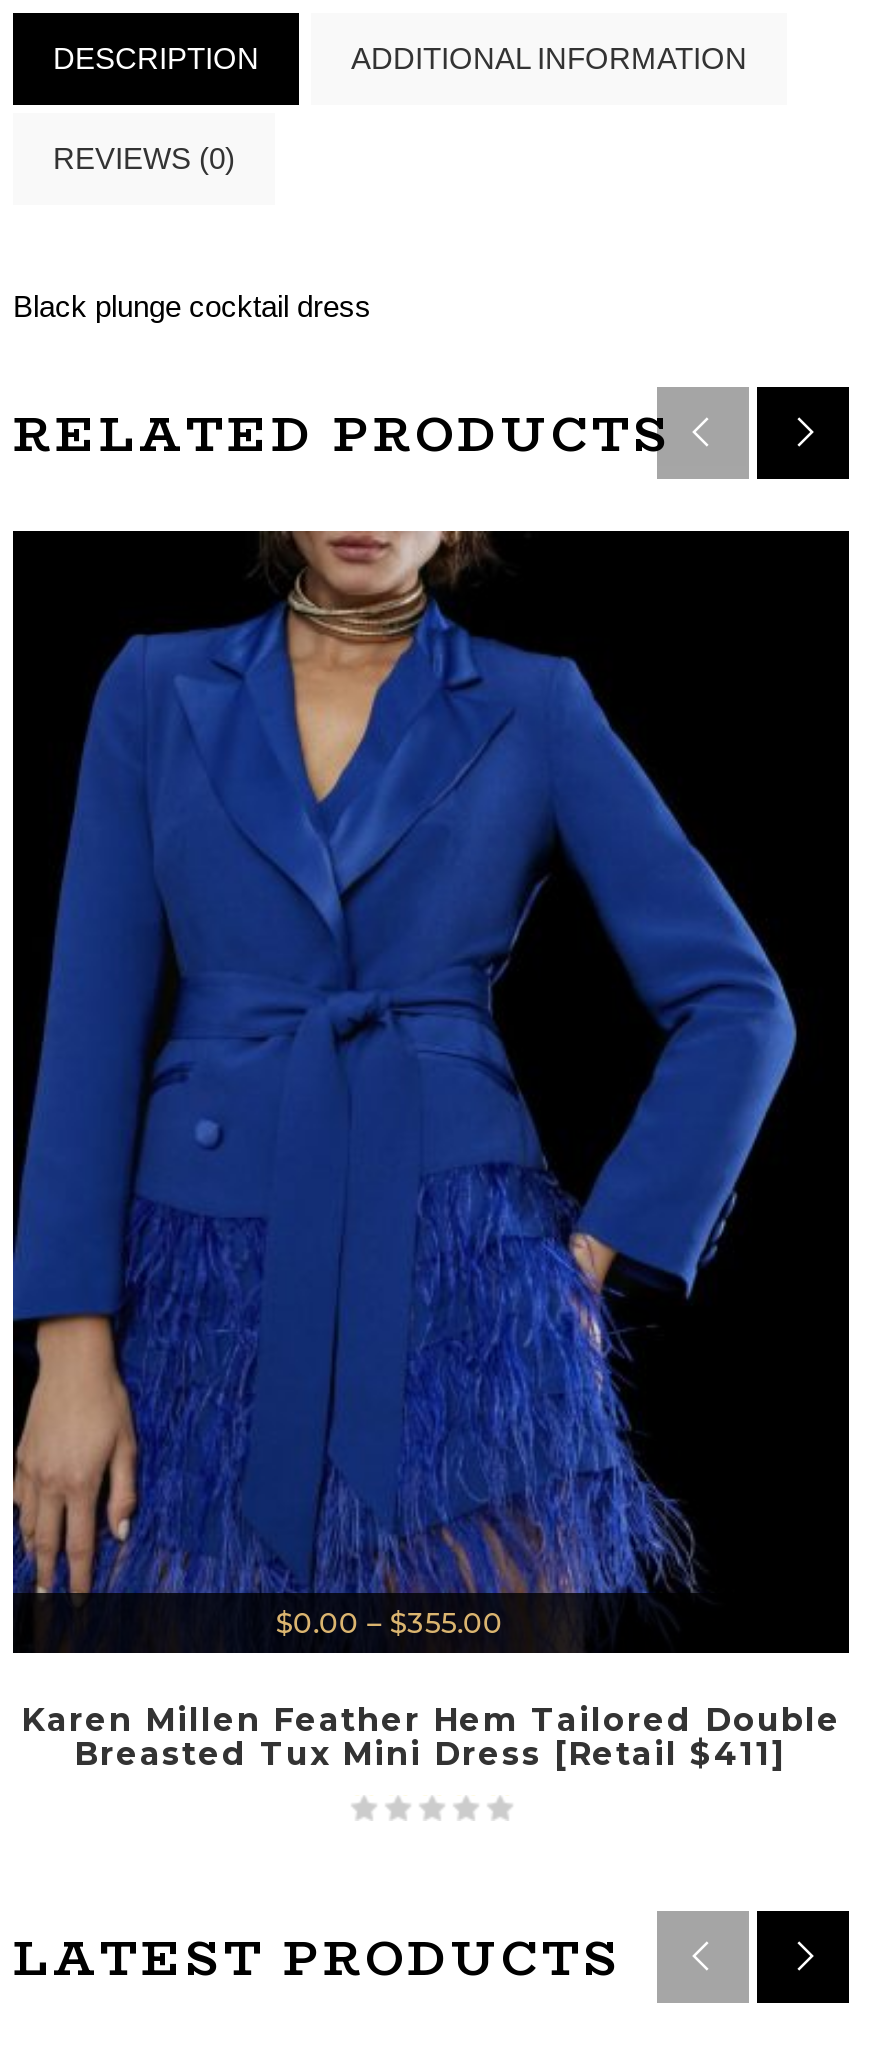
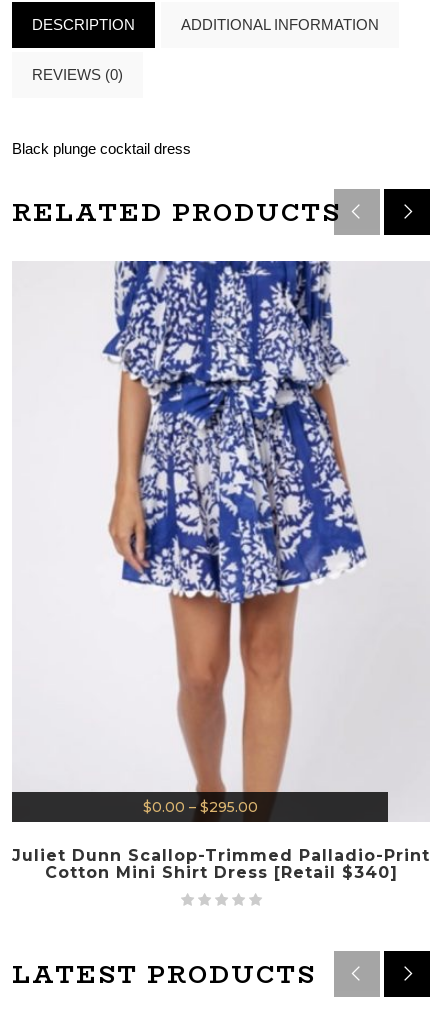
- [image]
- $0.00 – $355.00
+ [image]
+ $0.00 – $295.00

- Karen Millen Feather Hem Tailored Double
- Breasted Tux Mini Dress [Retail $411]
+ Juliet Dunn Scallop-Trimmed Palladio-Print
+ Cotton Mini Shirt Dress [Retail $340]
